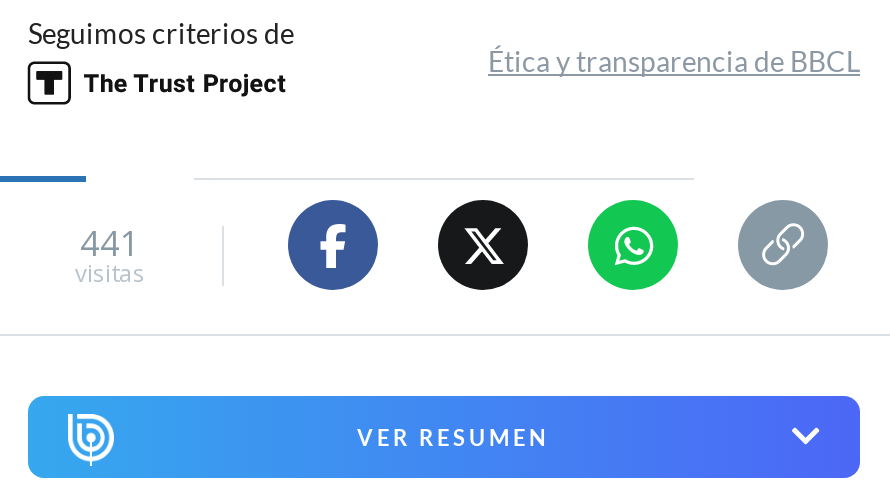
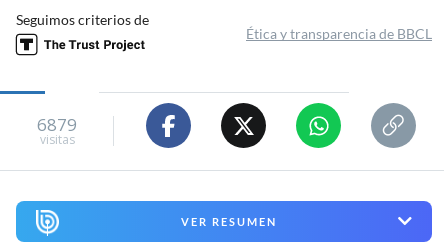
- 441
+ 6879
